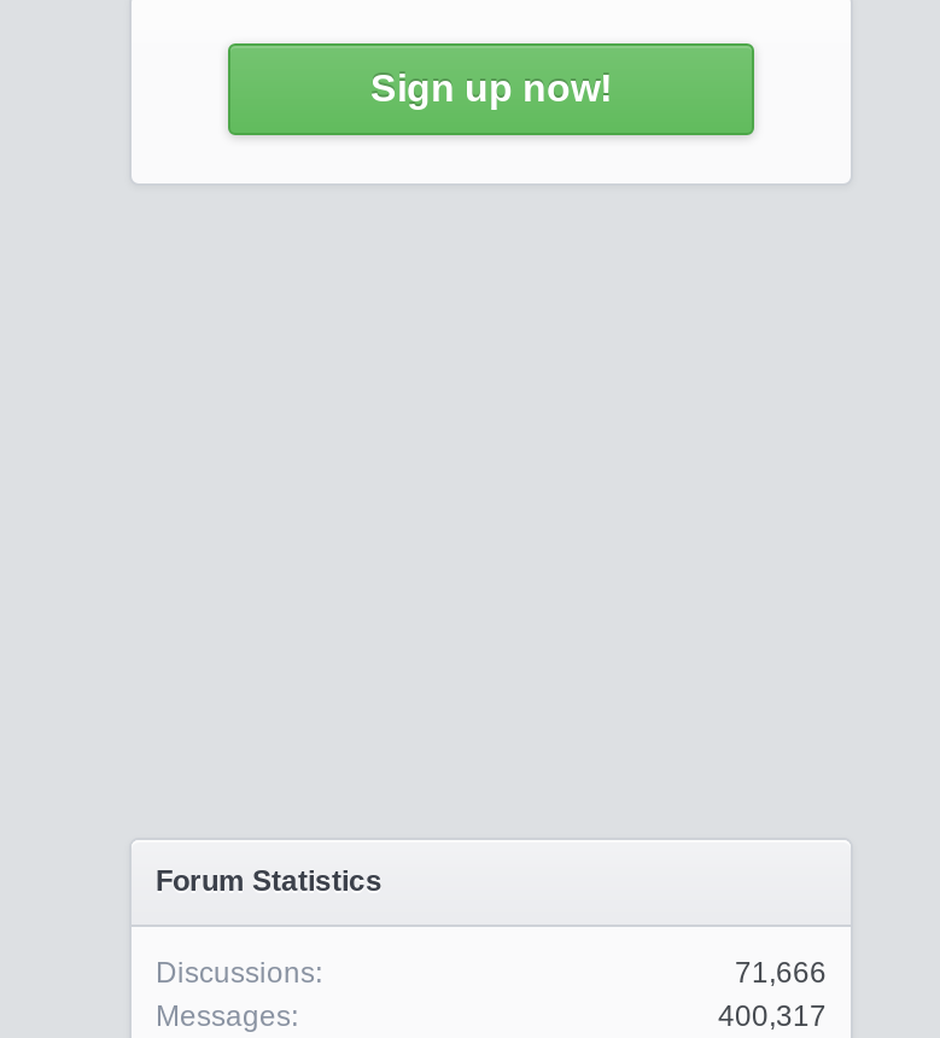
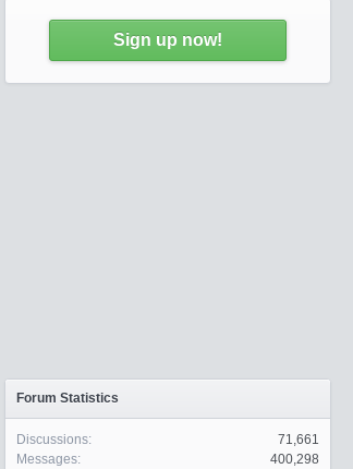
- 71,666
+ 71,661

- 400,317
+ 400,298
